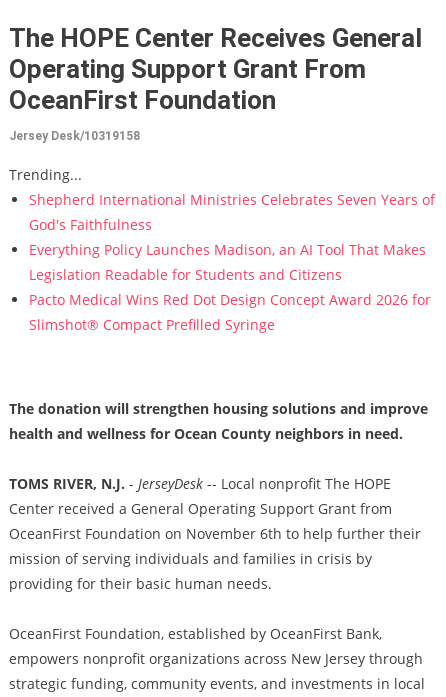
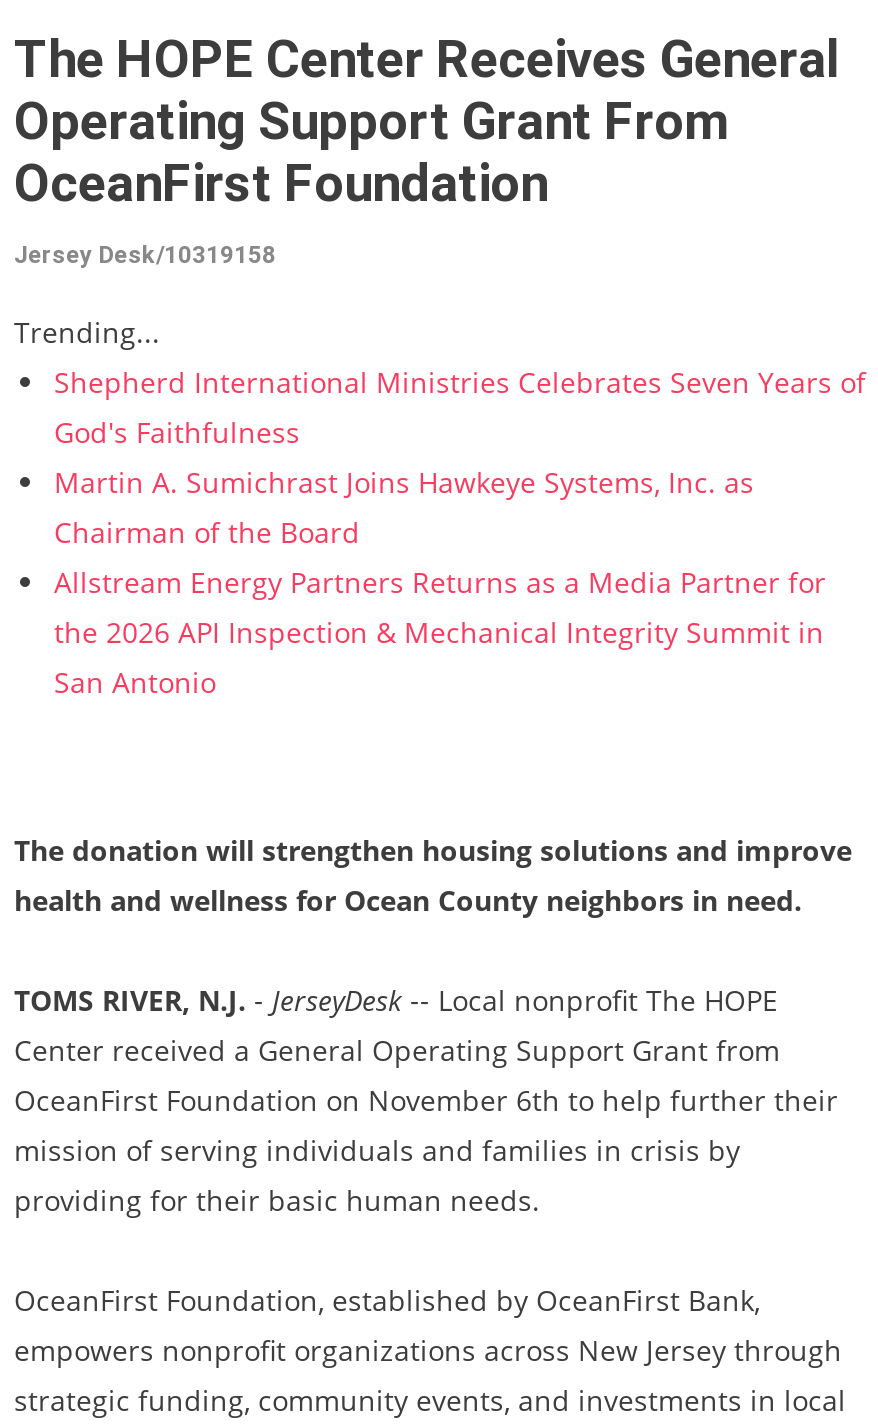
- Everything Policy Launches Madison, an AI Tool That Makes
- Legislation Readable for Students and Citizens
- Pacto Medical Wins Red Dot Design Concept Award 2026 for
- Slimshot® Compact Prefilled Syringe
+ Martin A. Sumichrast Joins Hawkeye Systems, Inc. as
+ Chairman of the Board
+ Allstream Energy Partners Returns as a Media Partner for
+ the 2026 API Inspection & Mechanical Integrity Summit in
+ San Antonio
